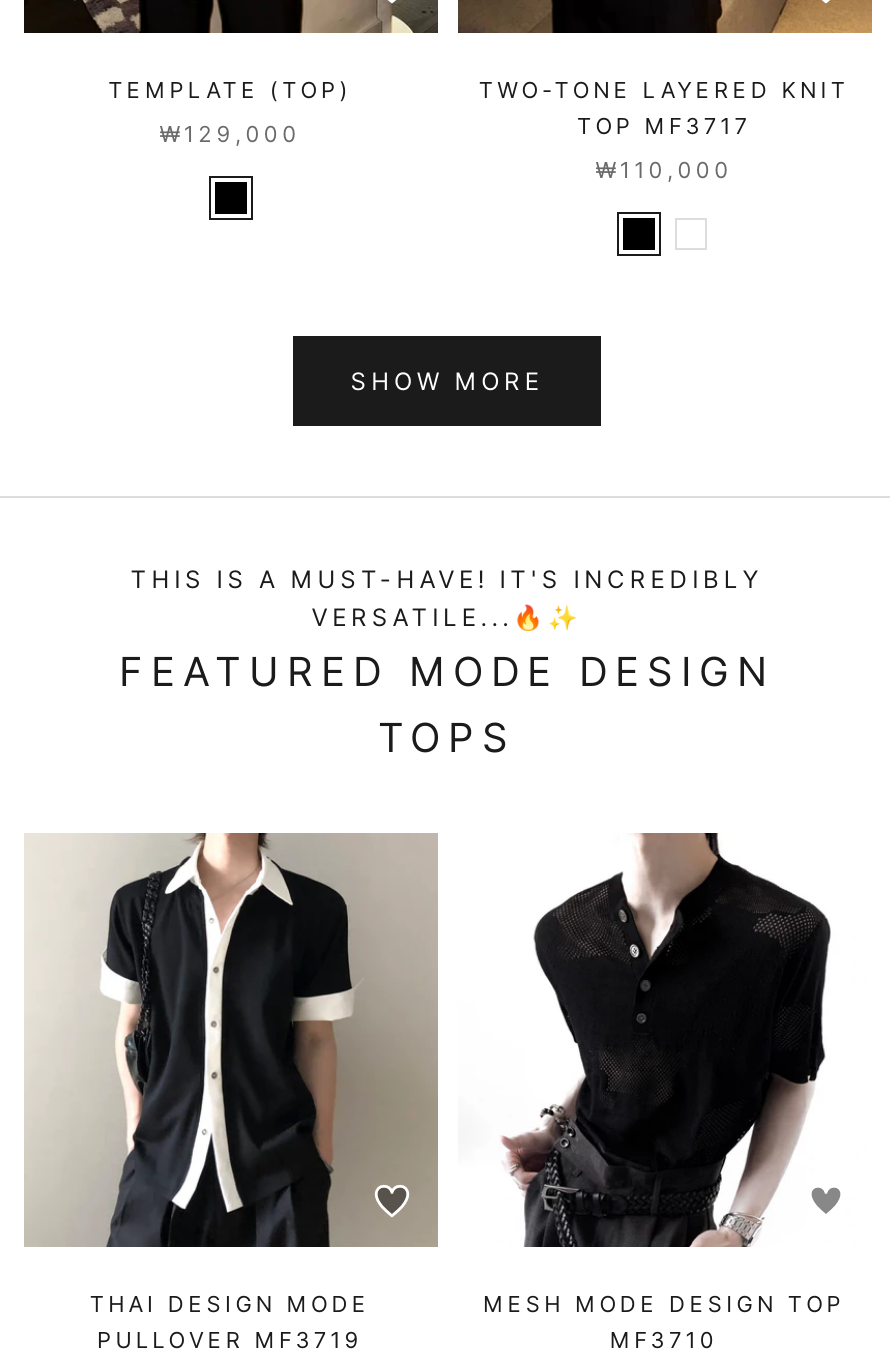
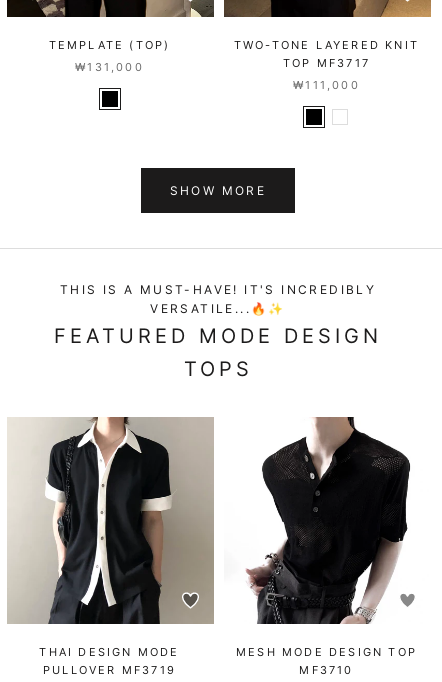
- ₩129,000
+ ₩131,000

- ₩110,000
+ ₩111,000
